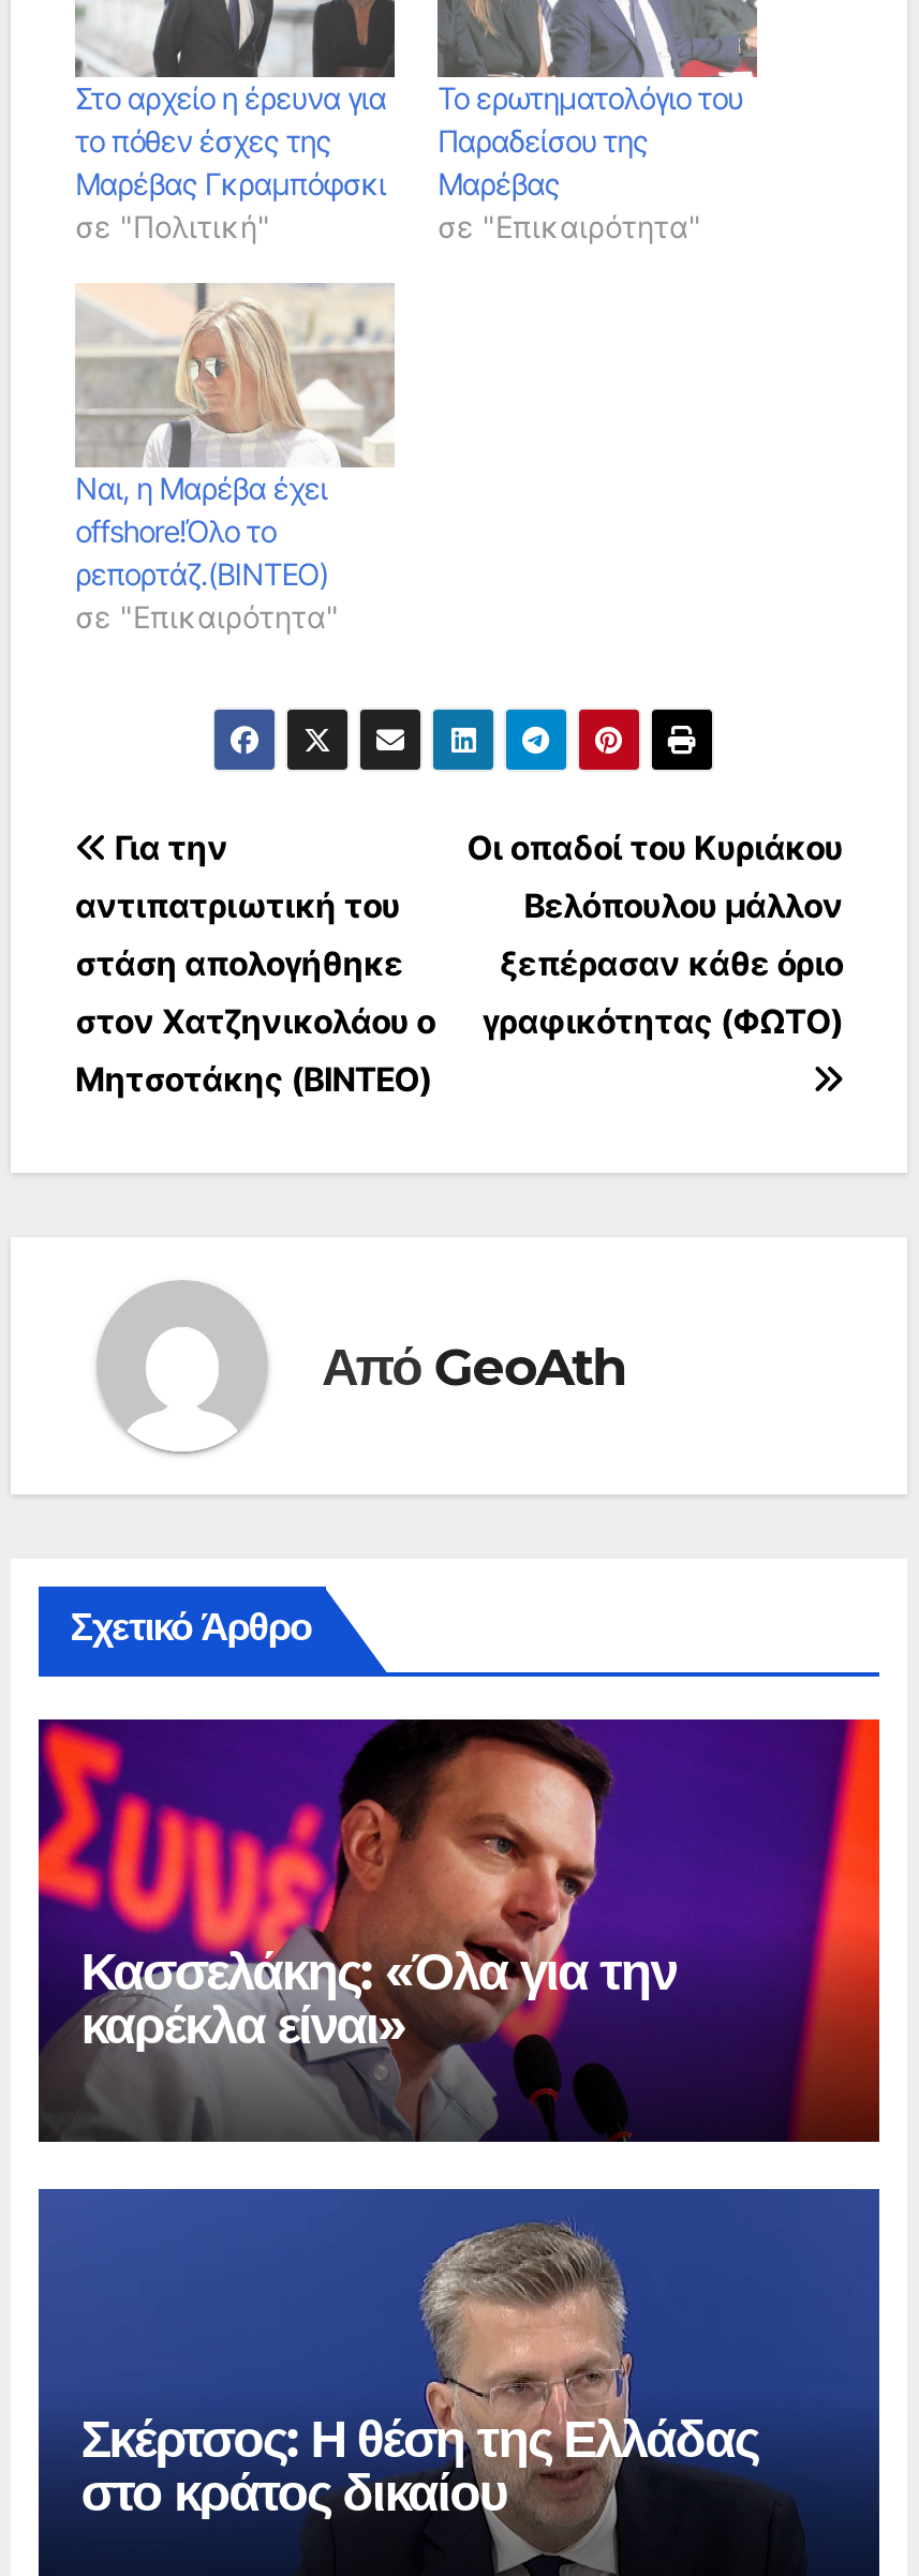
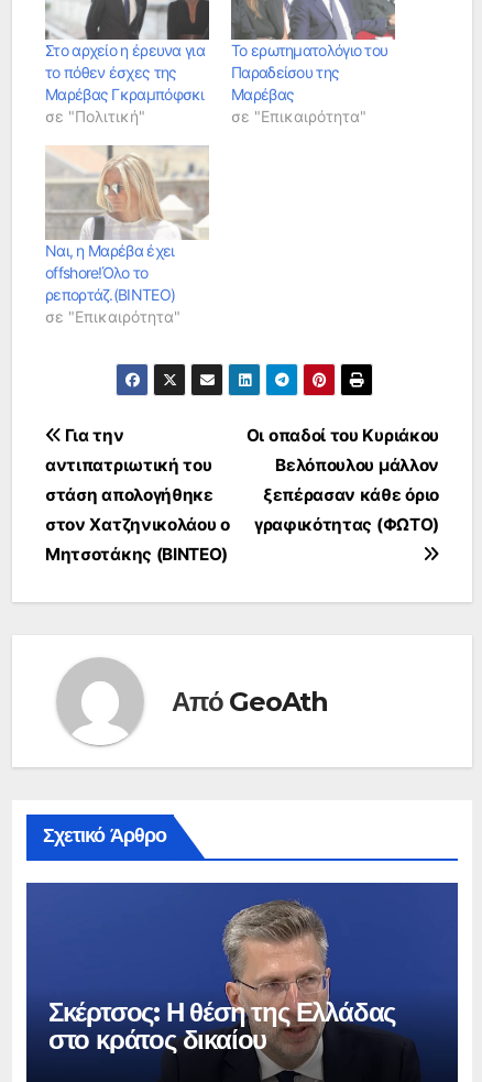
- [image]
- Κασσελάκης: «Όλα για την
- καρέκλα είναι»
